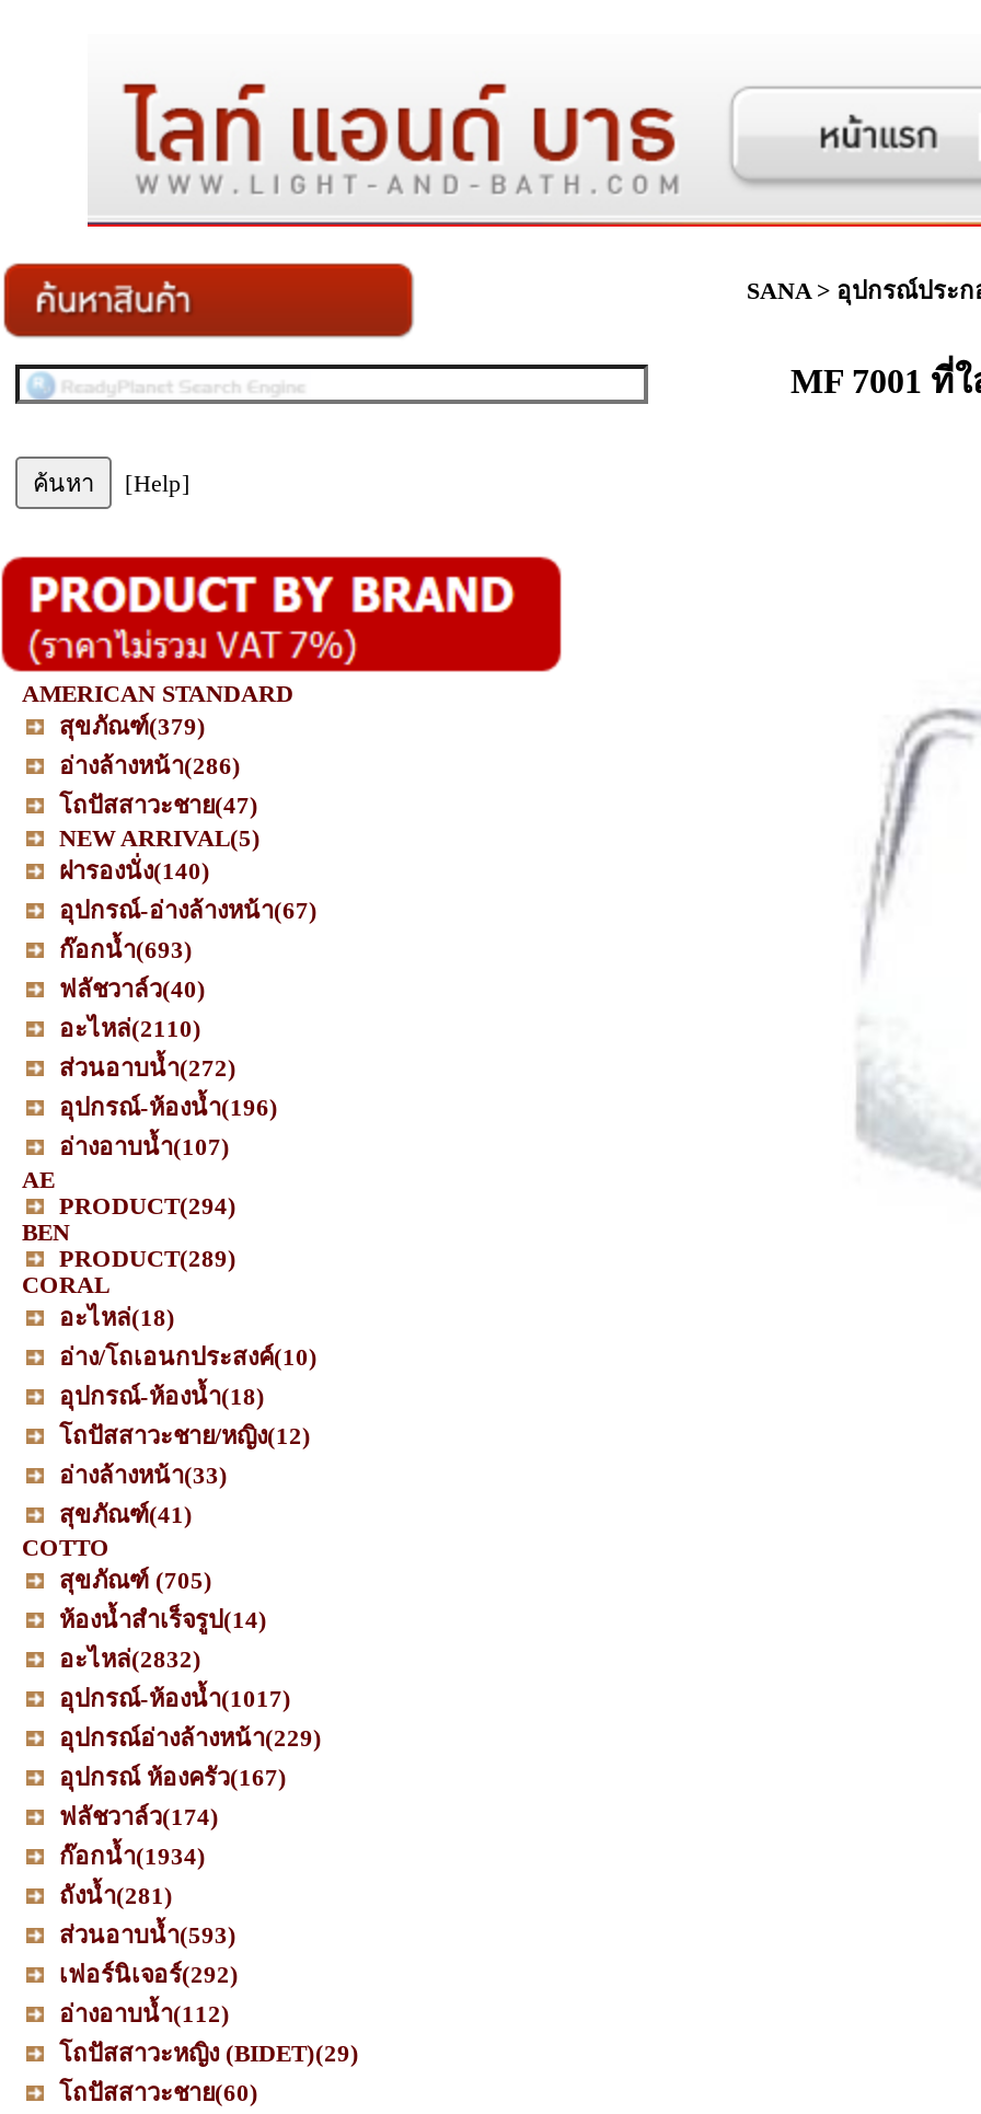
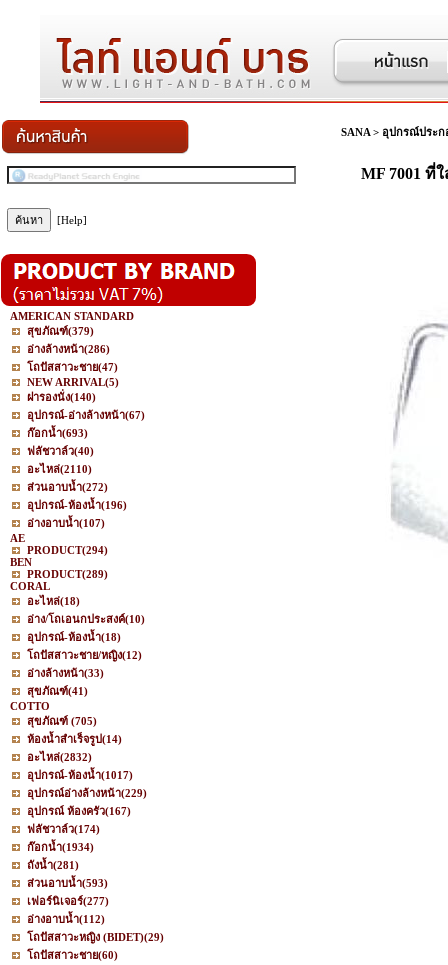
- เฟอร์นิเจอร์(292)
+ เฟอร์นิเจอร์(277)
